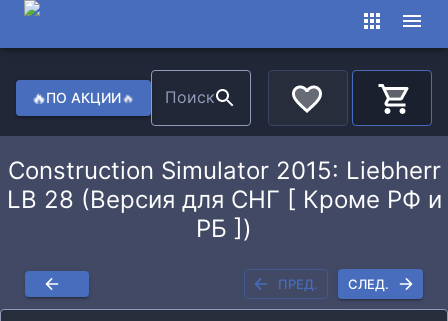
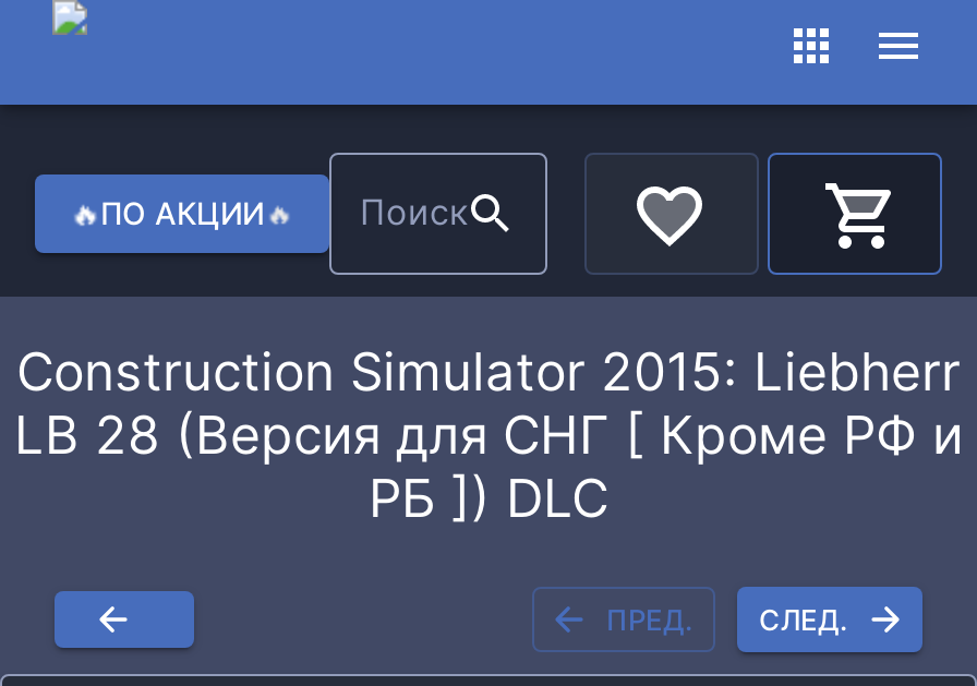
- РБ ])
+ РБ ]) DLC
